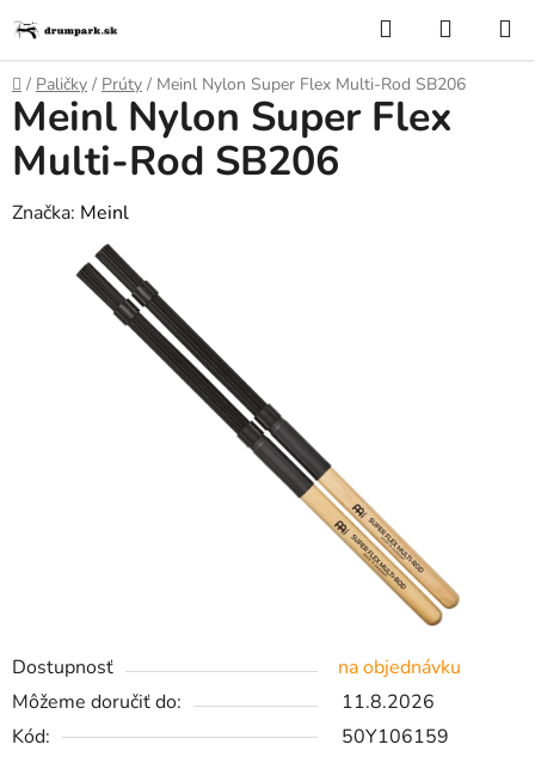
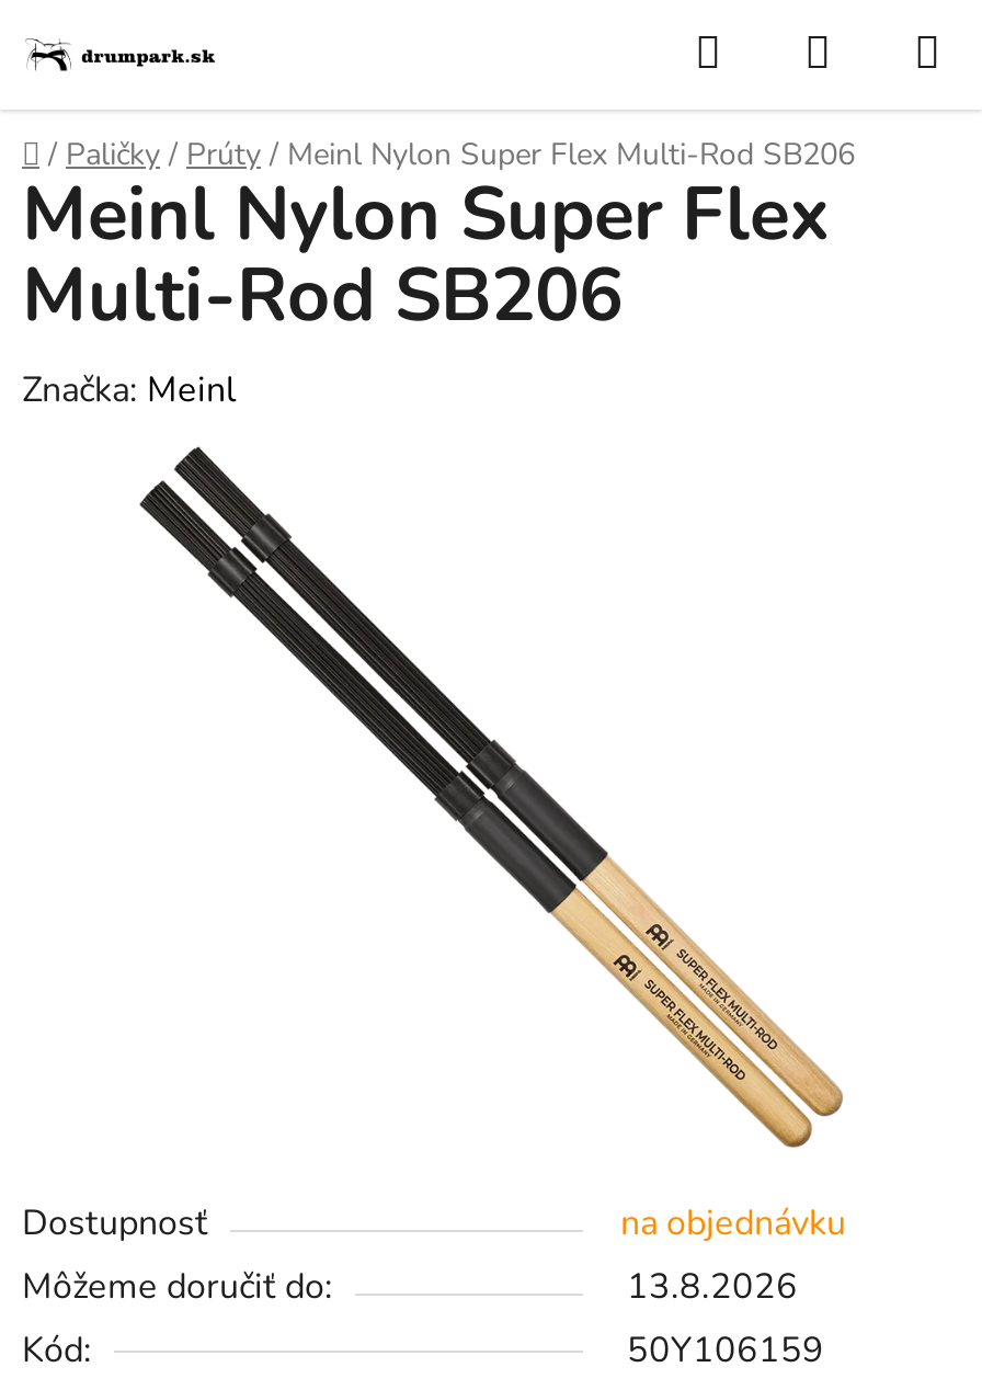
- 11.8.2026
+ 13.8.2026
